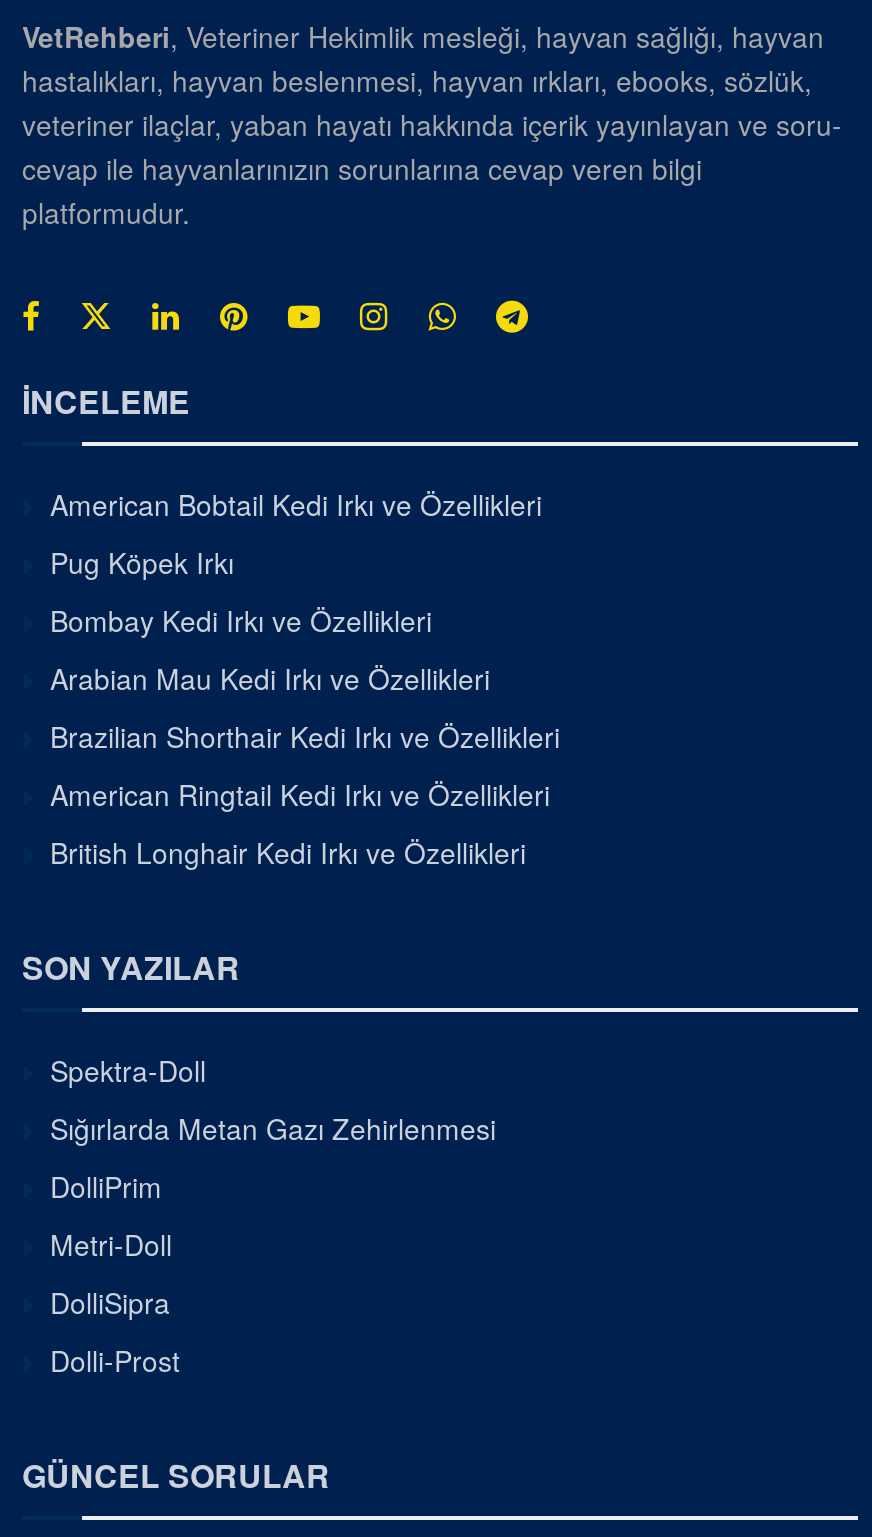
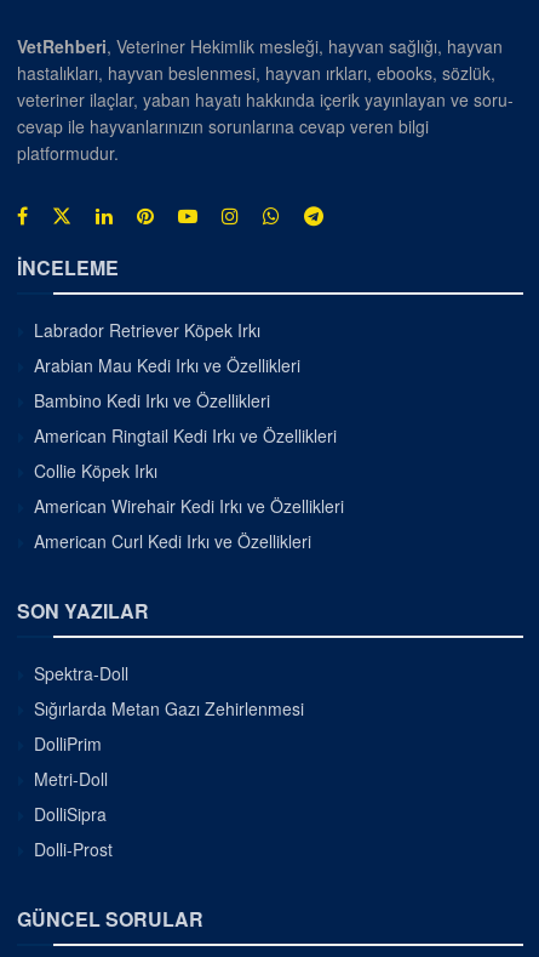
- American Bobtail Kedi Irkı ve Özellikleri
- Pug Köpek Irkı
- Bombay Kedi Irkı ve Özellikleri
+ Labrador Retriever Köpek Irkı

moved up: Arabian Mau Kedi Irkı ve Özellikleri

- Brazilian Shorthair Kedi Irkı ve Özellikleri
+ Bambino Kedi Irkı ve Özellikleri

moved up: American Ringtail Kedi Irkı ve Özellikleri

- British Longhair Kedi Irkı ve Özellikleri
+ Collie Köpek Irkı
+ American Wirehair Kedi Irkı ve Özellikleri
+ American Curl Kedi Irkı ve Özellikleri
